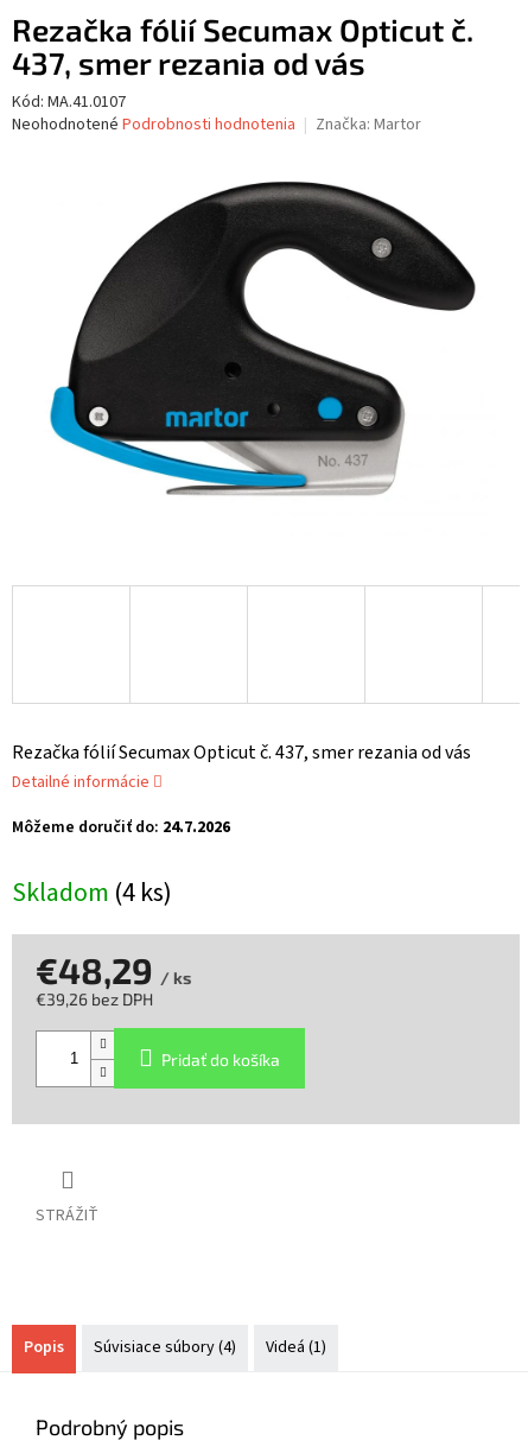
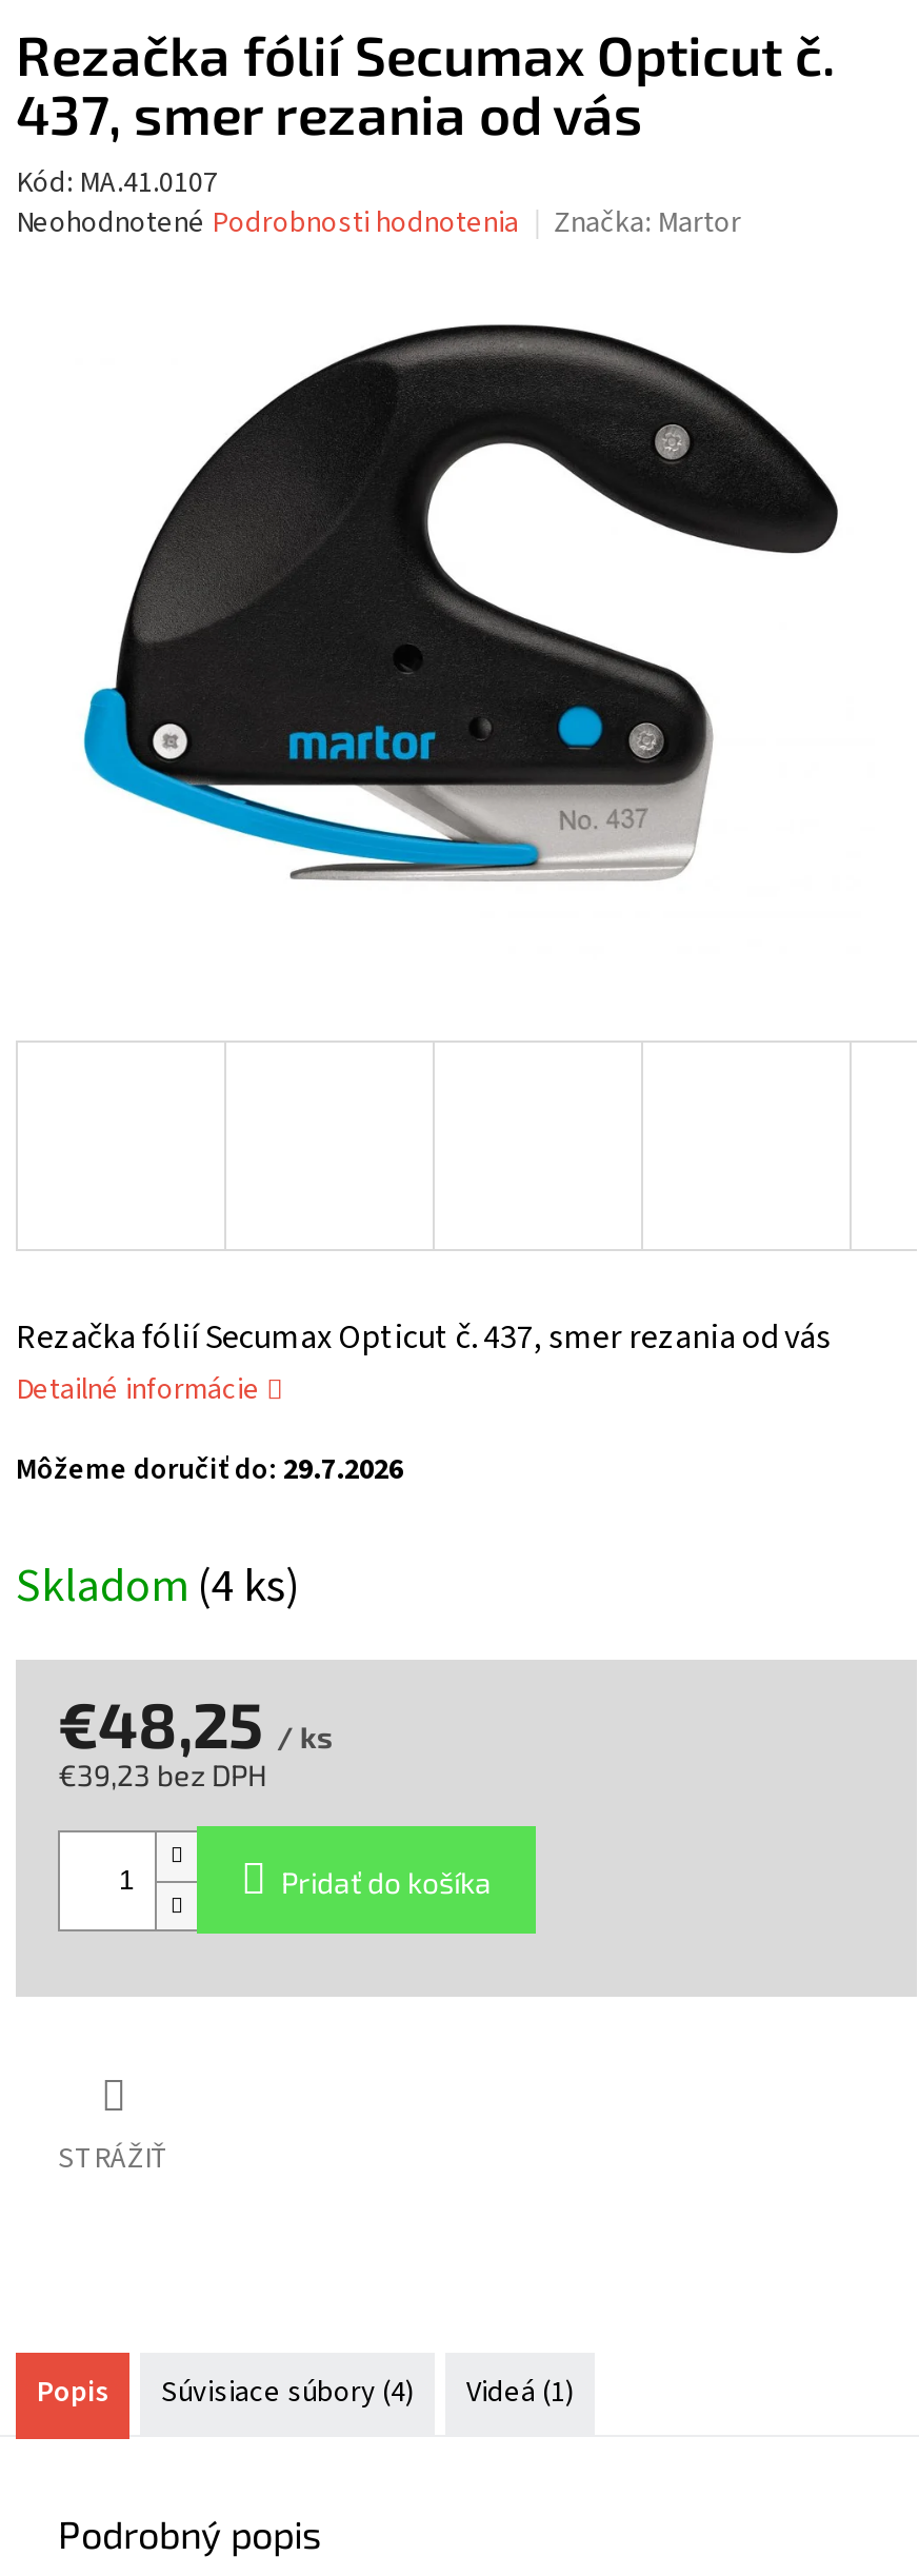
- Môžeme doručiť do: 24.7.2026
+ Môžeme doručiť do: 29.7.2026

- €48,29 / ks
+ €48,25 / ks

- €39,26 bez DPH
+ €39,23 bez DPH
